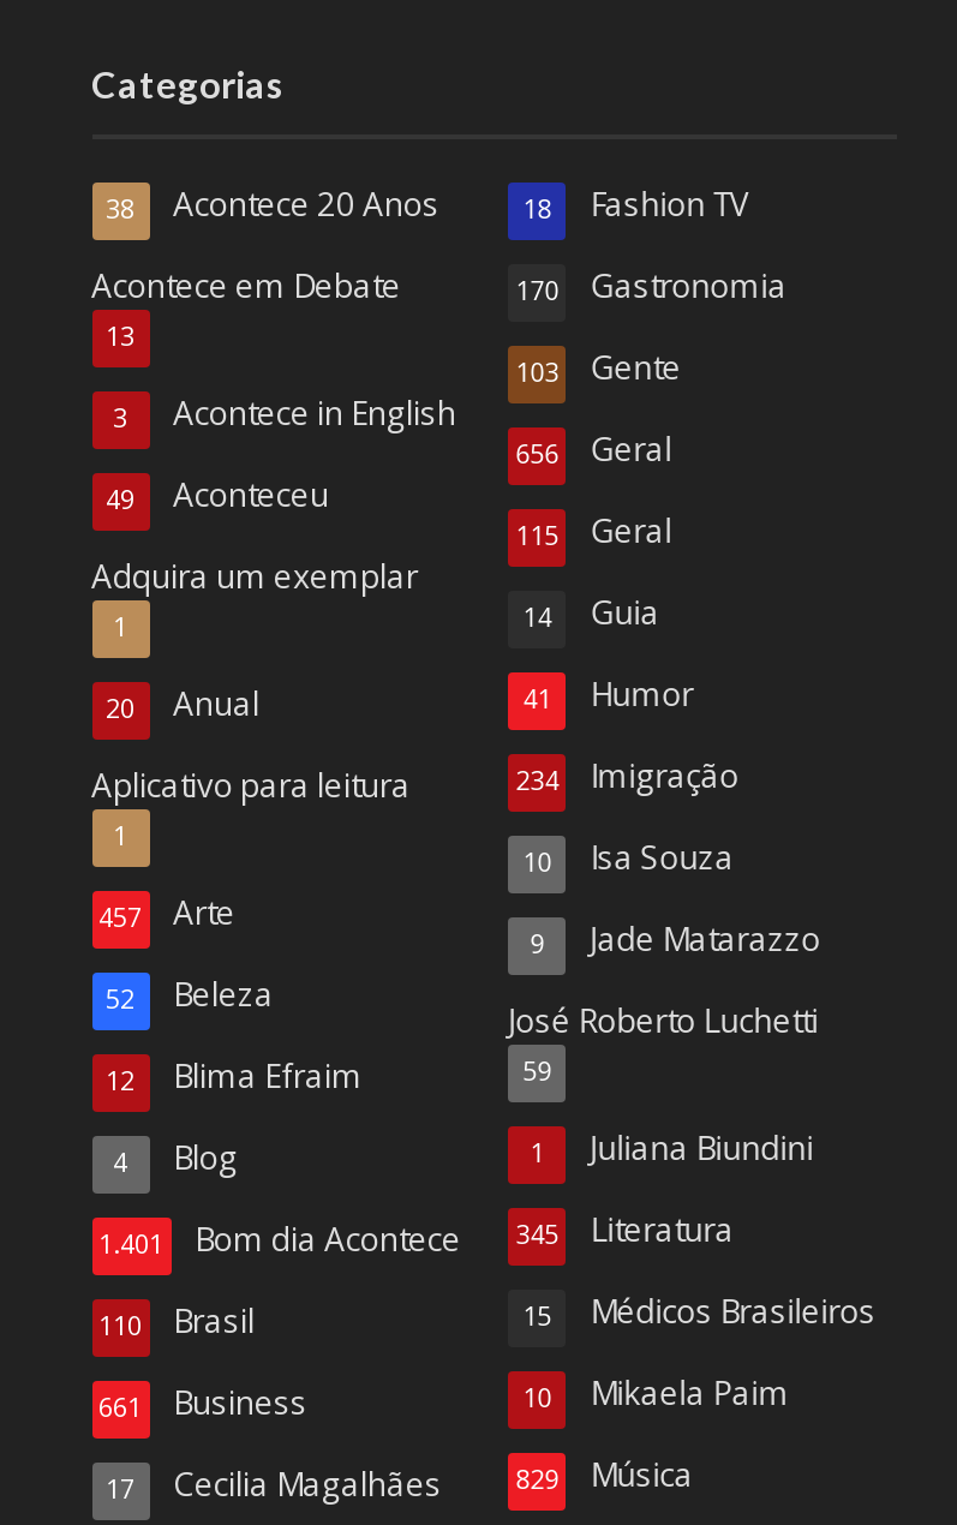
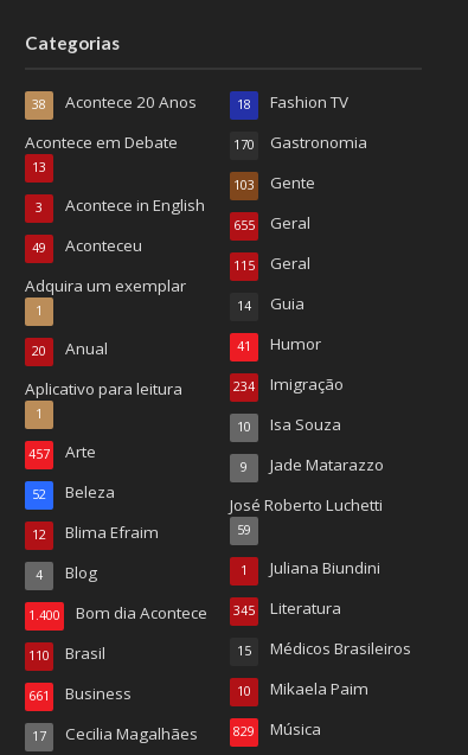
- 656 Geral
+ 655 Geral

- 1.401 Bom dia Acontece 345 Literatura
+ 1.400 Bom dia Acontece 345 Literatura
